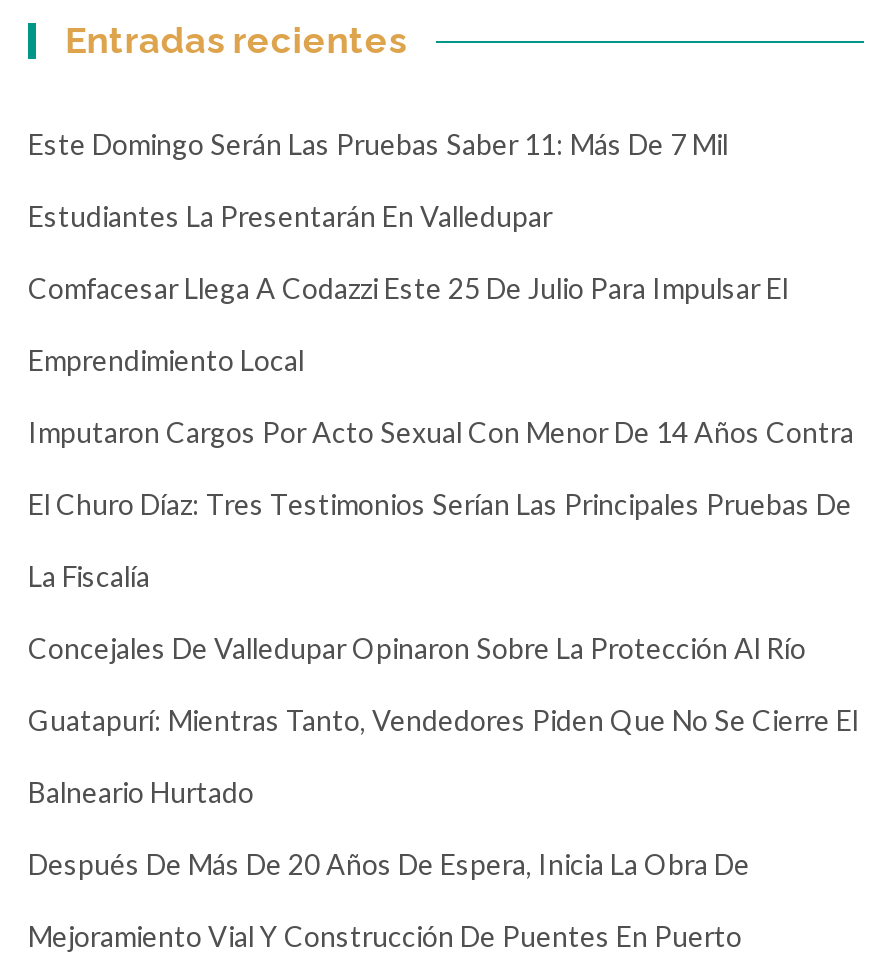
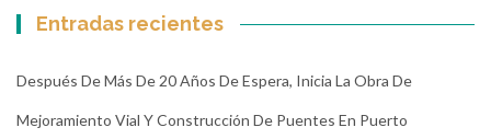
- Este Domingo Serán Las Pruebas Saber 11: Más De 7 Mil
- Estudiantes La Presentarán En Valledupar
- Comfacesar Llega A Codazzi Este 25 De Julio Para Impulsar El
- Emprendimiento Local
- Imputaron Cargos Por Acto Sexual Con Menor De 14 Años Contra
- El Churo Díaz: Tres Testimonios Serían Las Principales Pruebas De
- La Fiscalía
- Concejales De Valledupar Opinaron Sobre La Protección Al Río
- Guatapurí: Mientras Tanto, Vendedores Piden Que No Se Cierre El
- Balneario Hurtado
